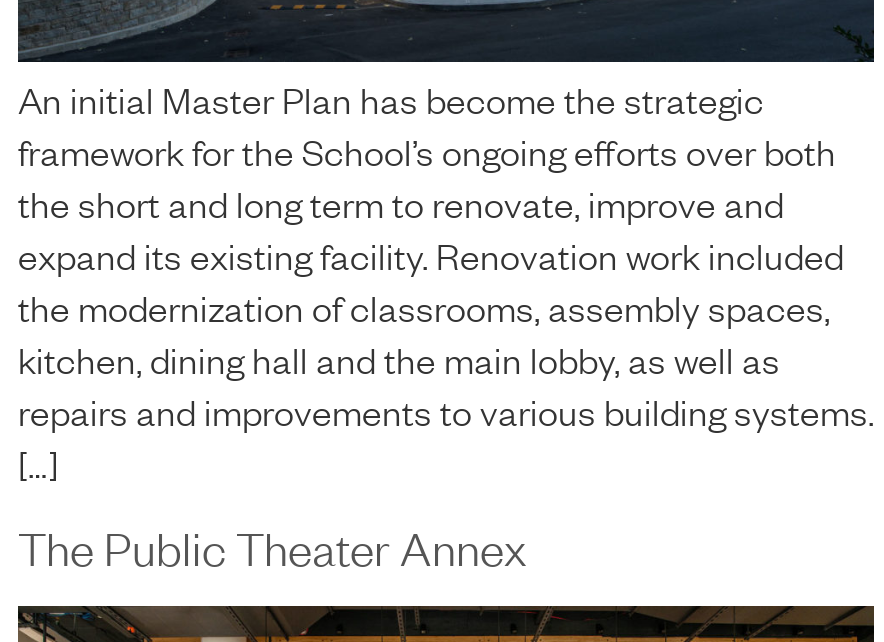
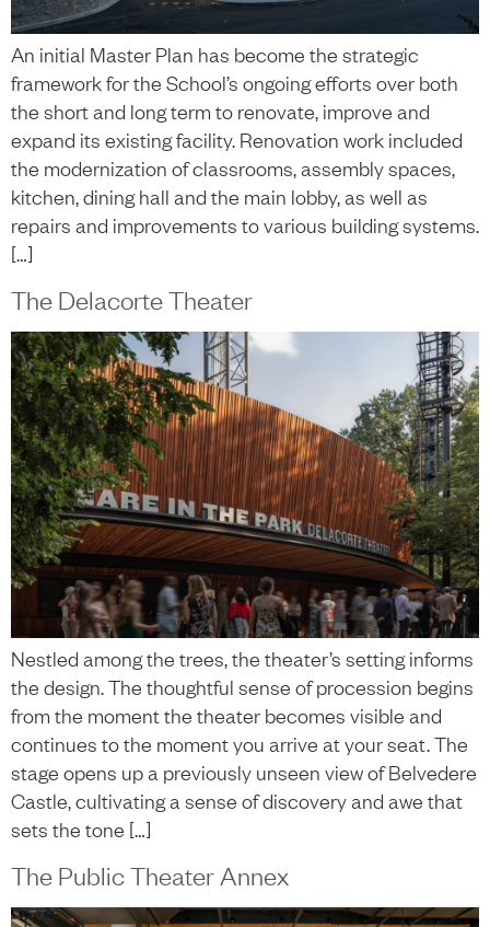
+ The Delacorte Theater

+ [image]
+ Nestled among the trees, the theater’s setting informs
+ the design. The thoughtful sense of procession begins
+ from the moment the theater becomes visible and
+ continues to the moment you arrive at your seat. The
+ stage opens up a previously unseen view of Belvedere
+ Castle, cultivating a sense of discovery and awe that
+ sets the tone […]
